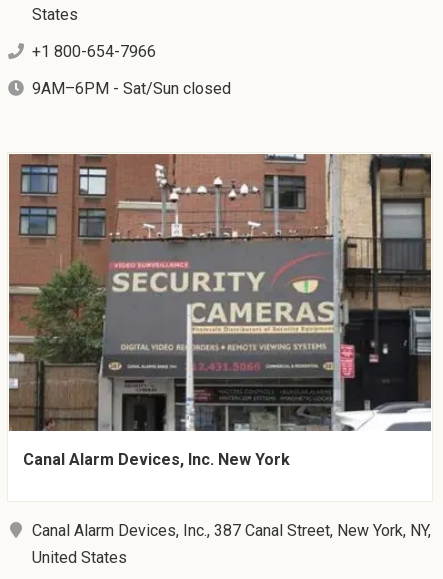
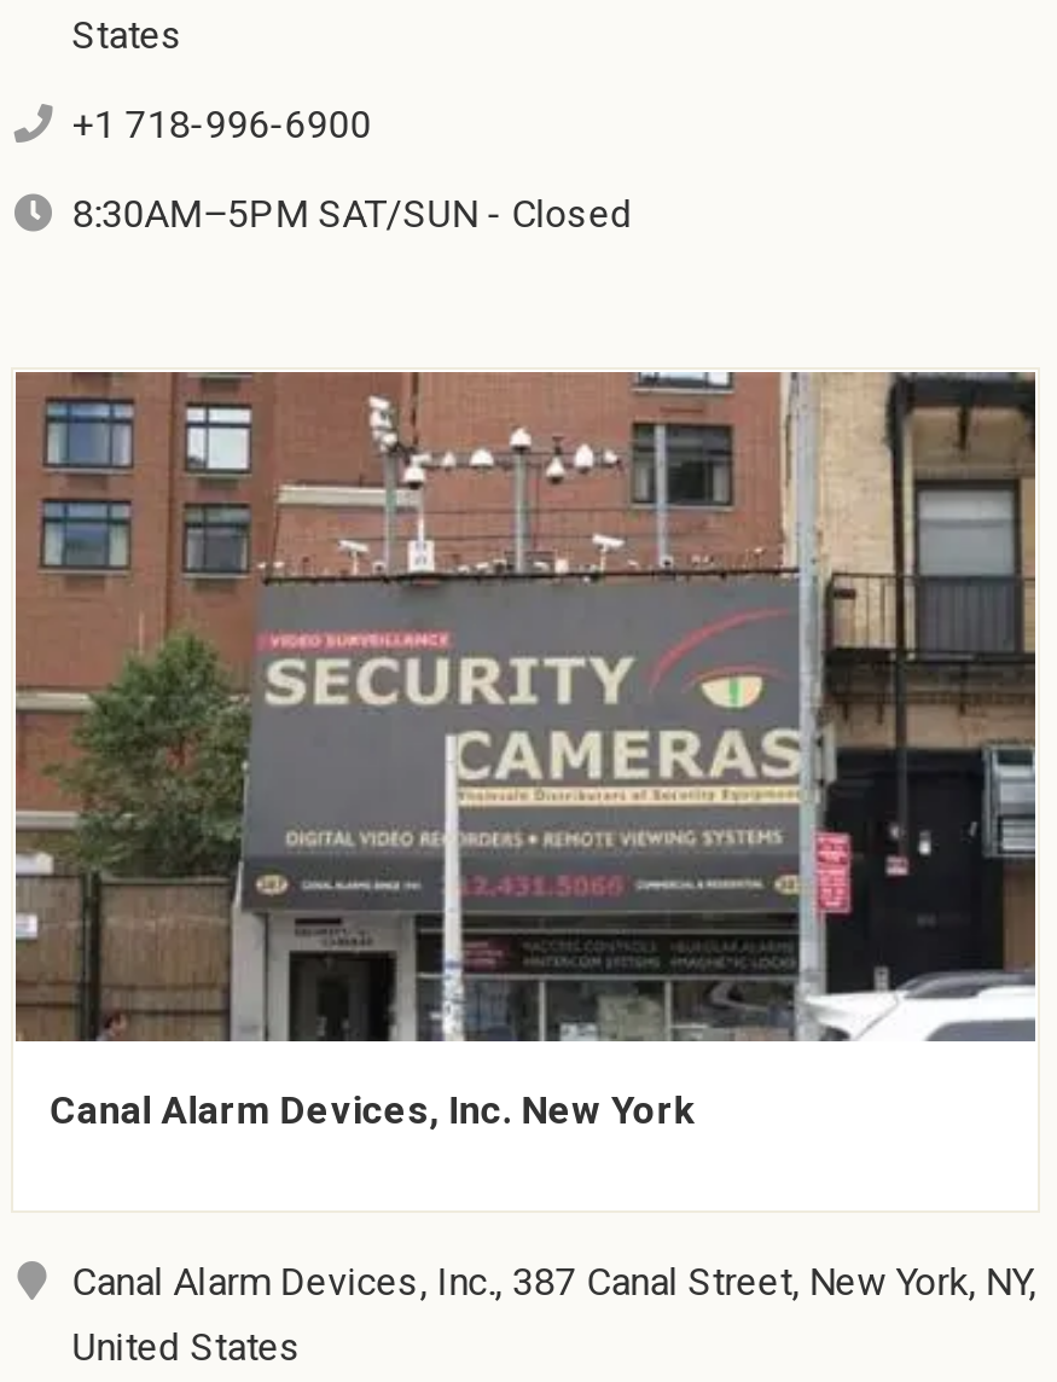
- +1 800-654-7966
+ +1 718-996-6900

- 9AM–6PM - Sat/Sun closed
+ 8:30AM–5PM SAT/SUN - Closed
